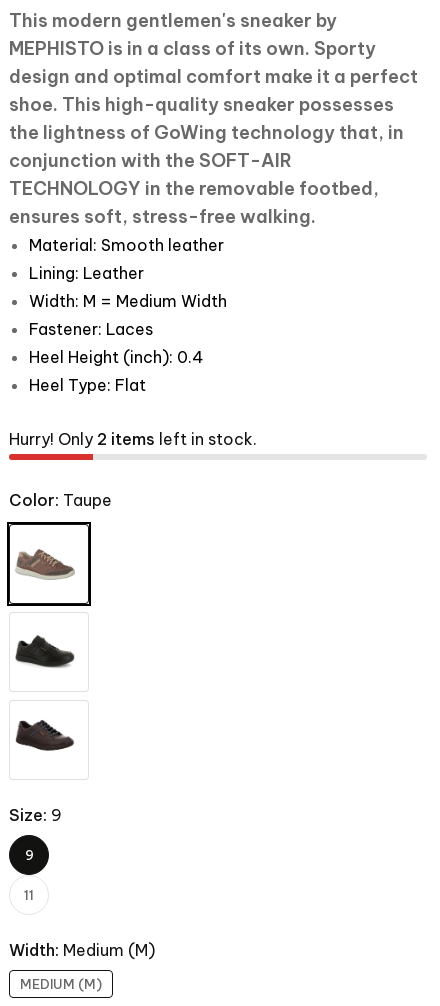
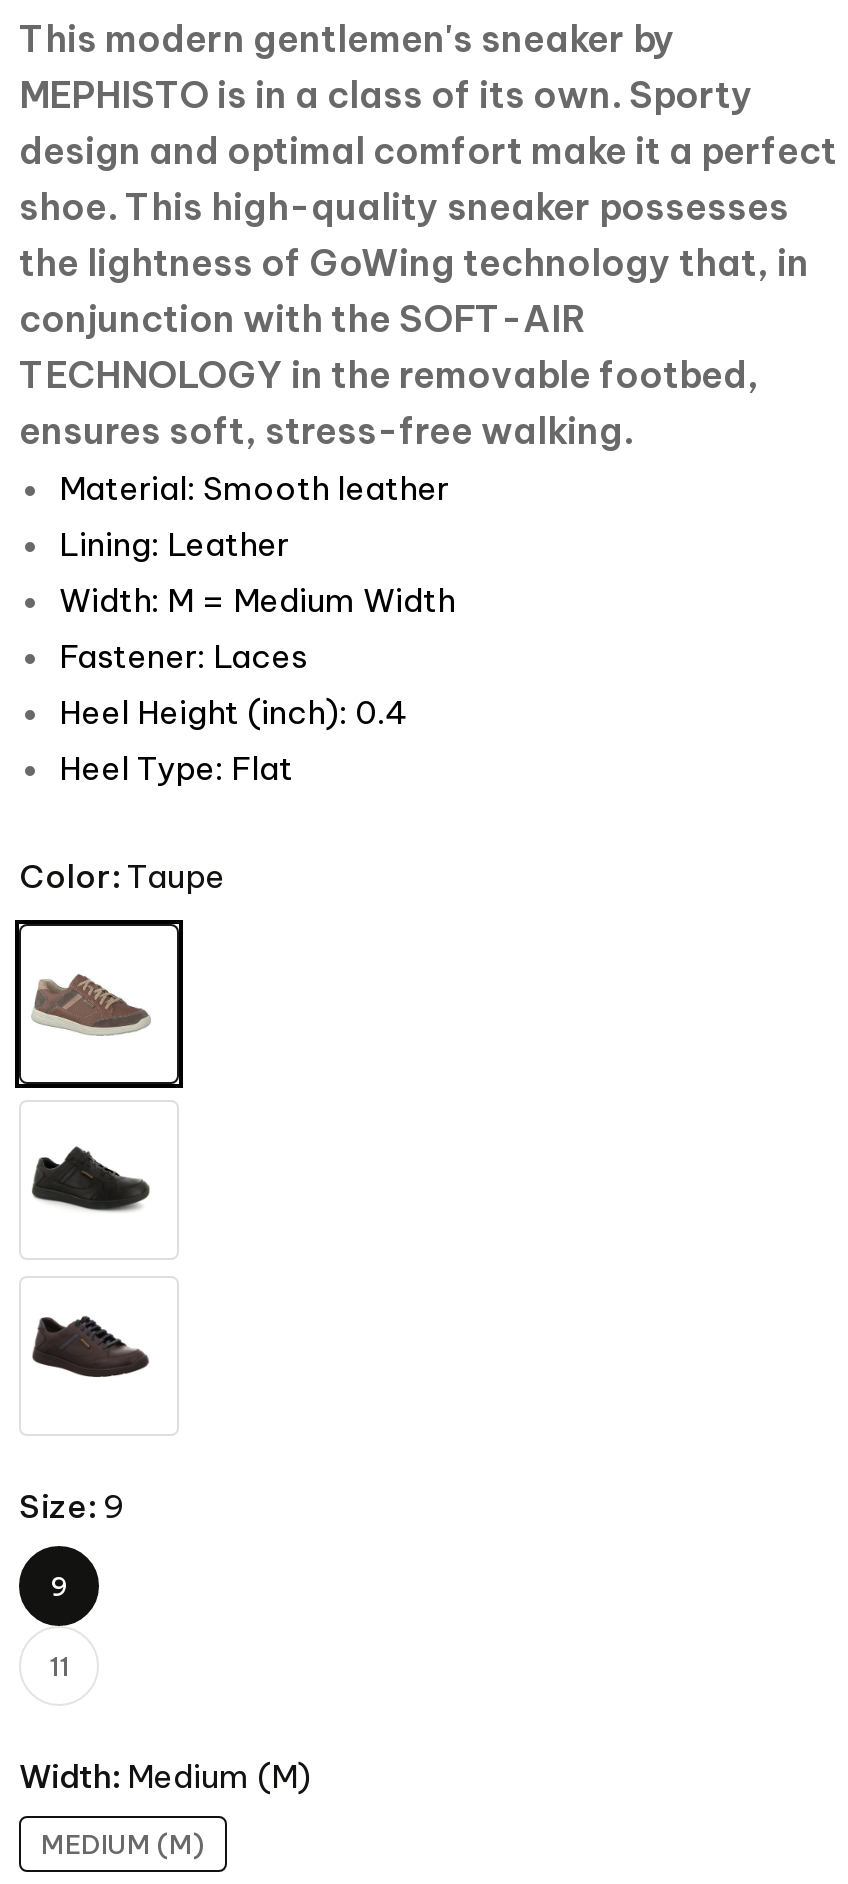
- Hurry! Only 2 items left in stock.
